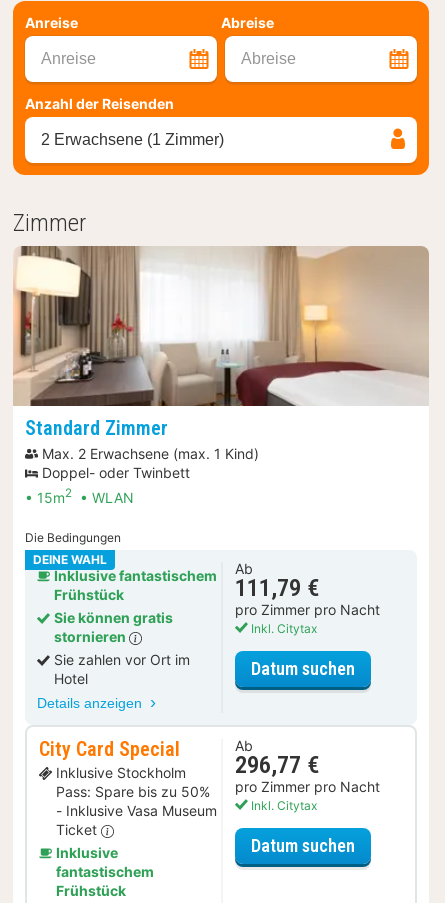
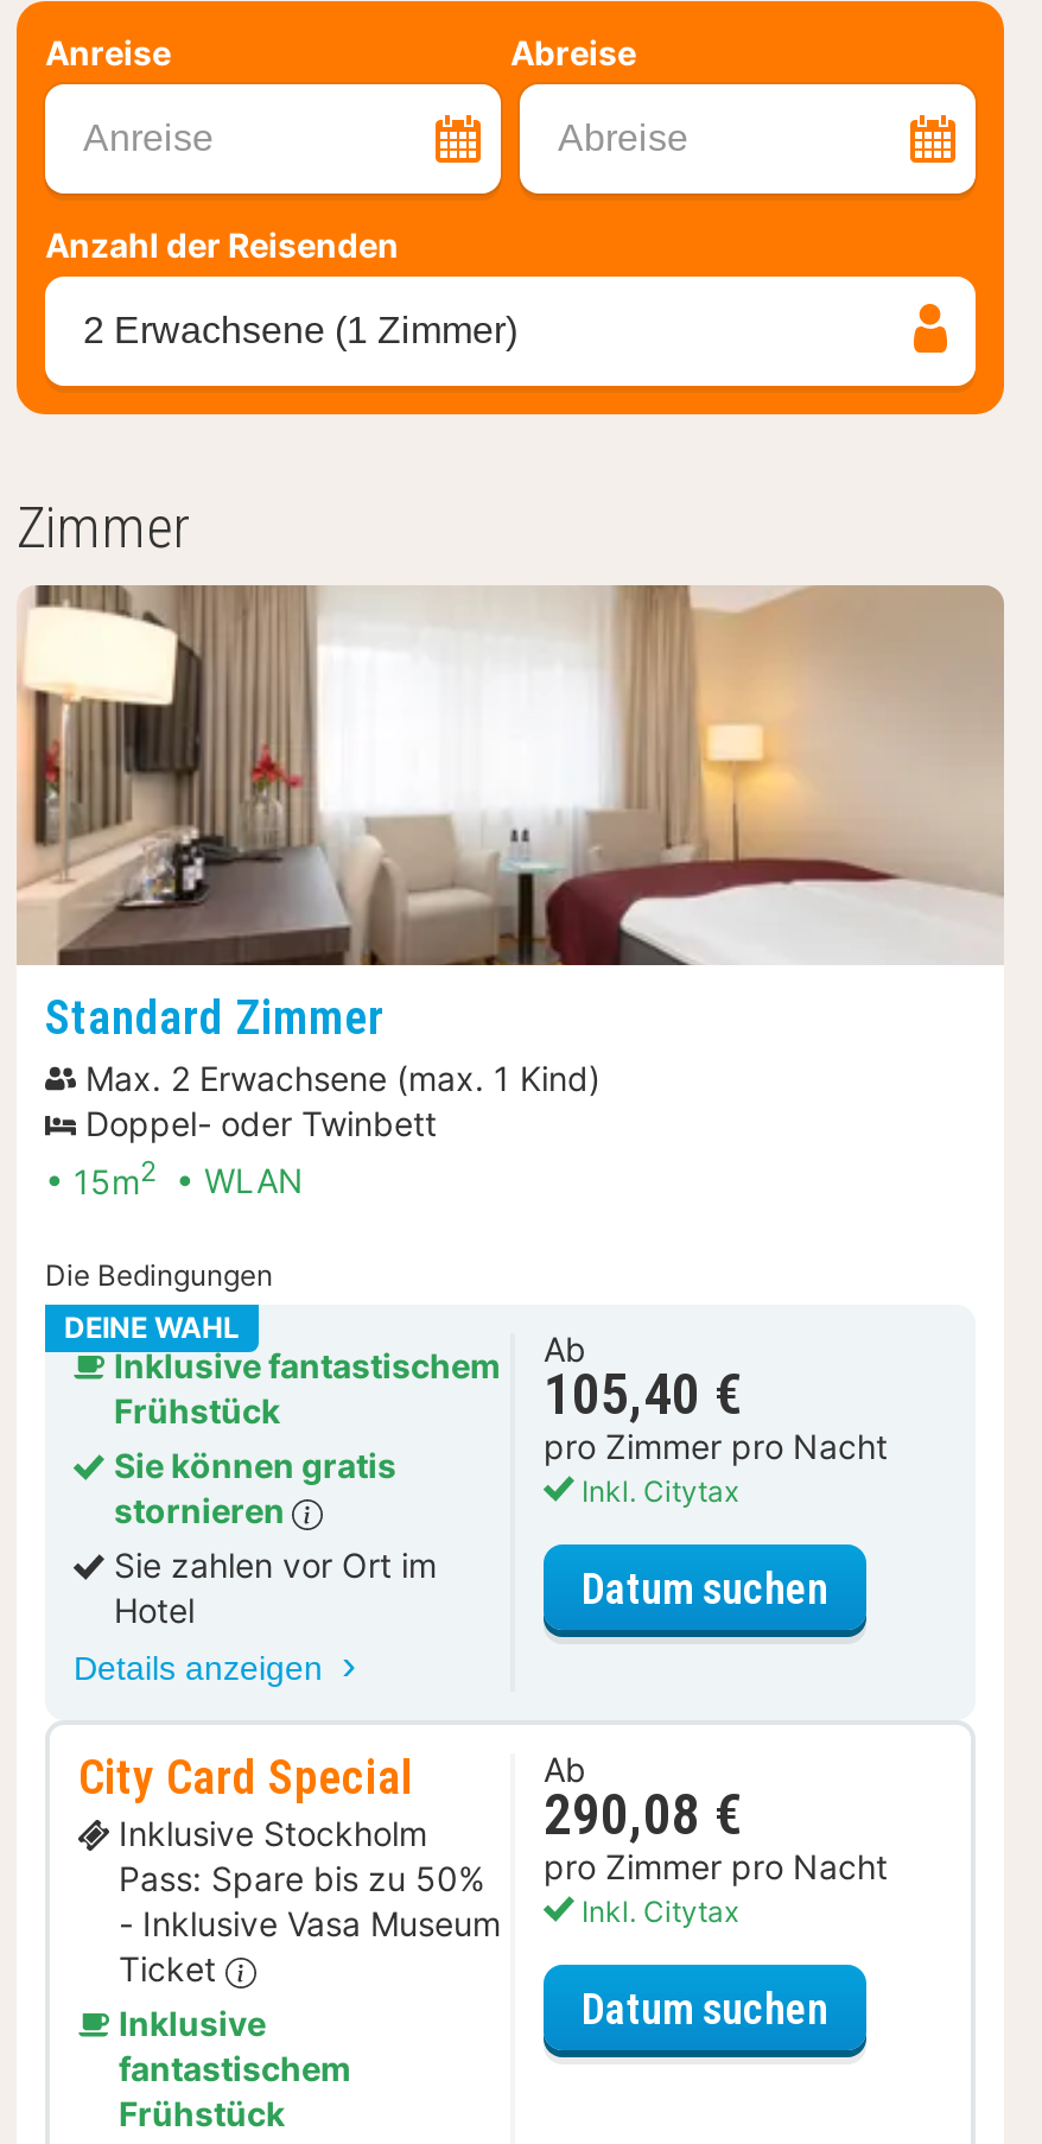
- Inklusive fantastischem 111,79 € Ab
+ Inklusive fantastischem 105,40 € Ab

- 296,77 €
+ 290,08 €
